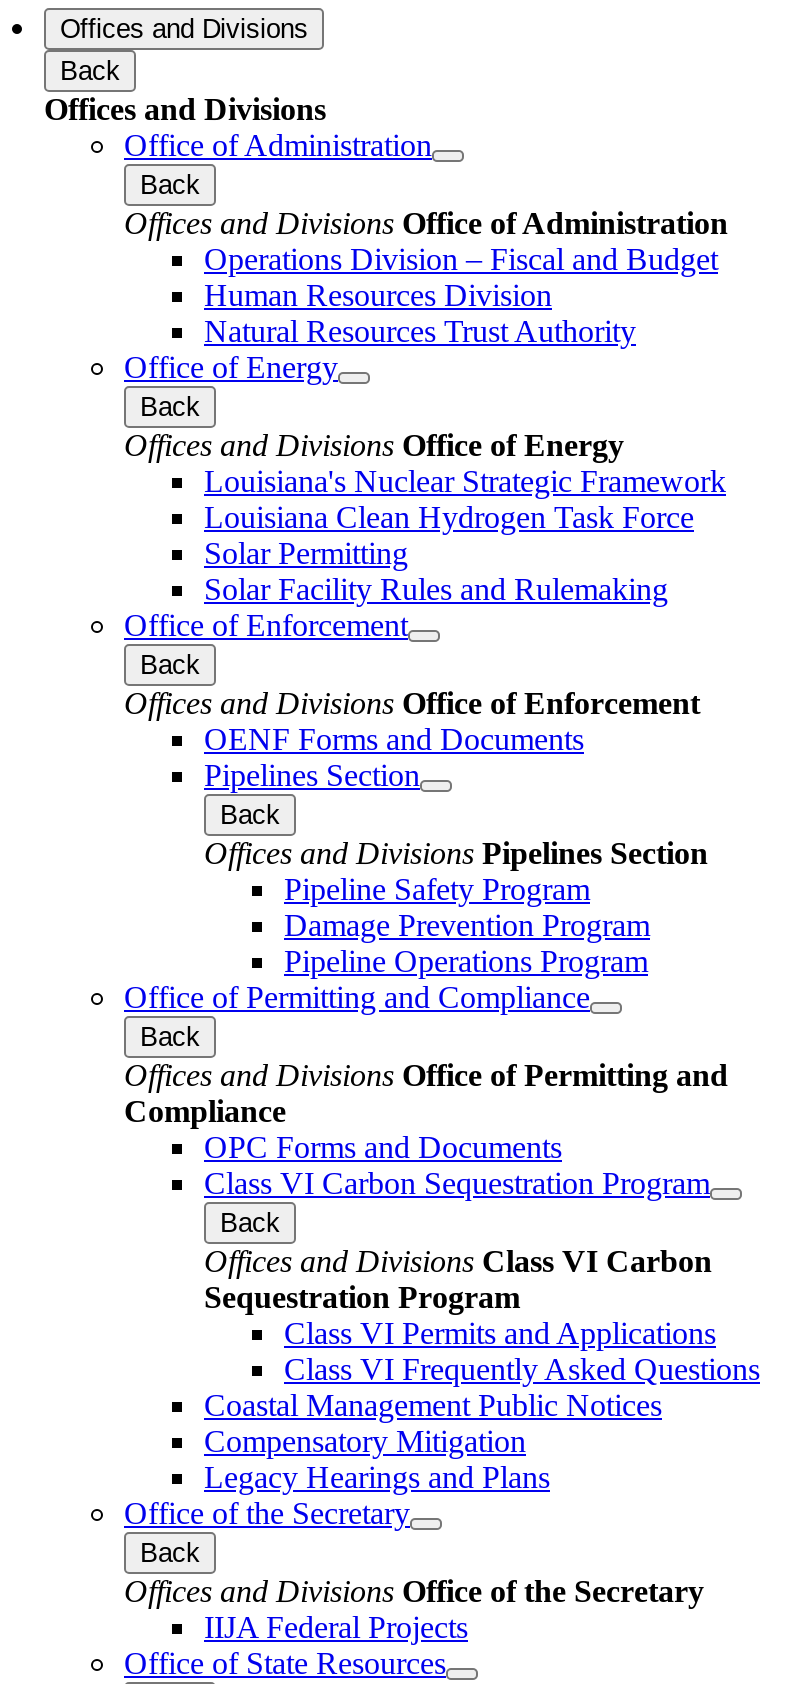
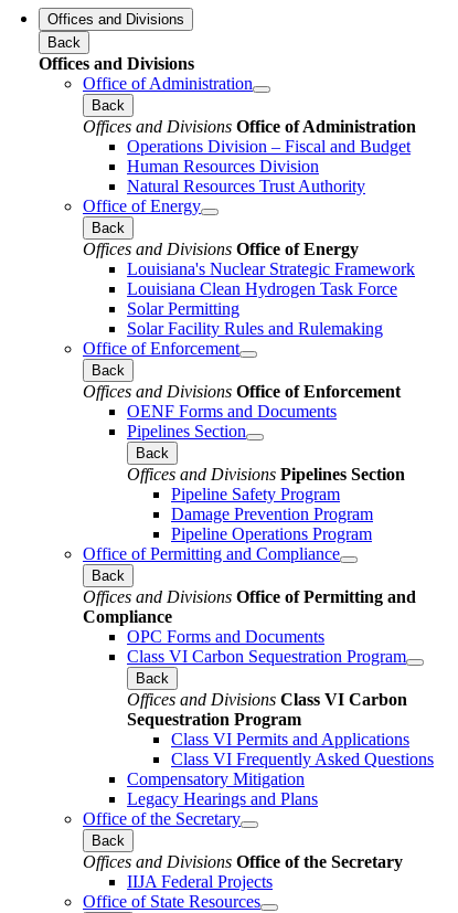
- Coastal Management Public Notices
